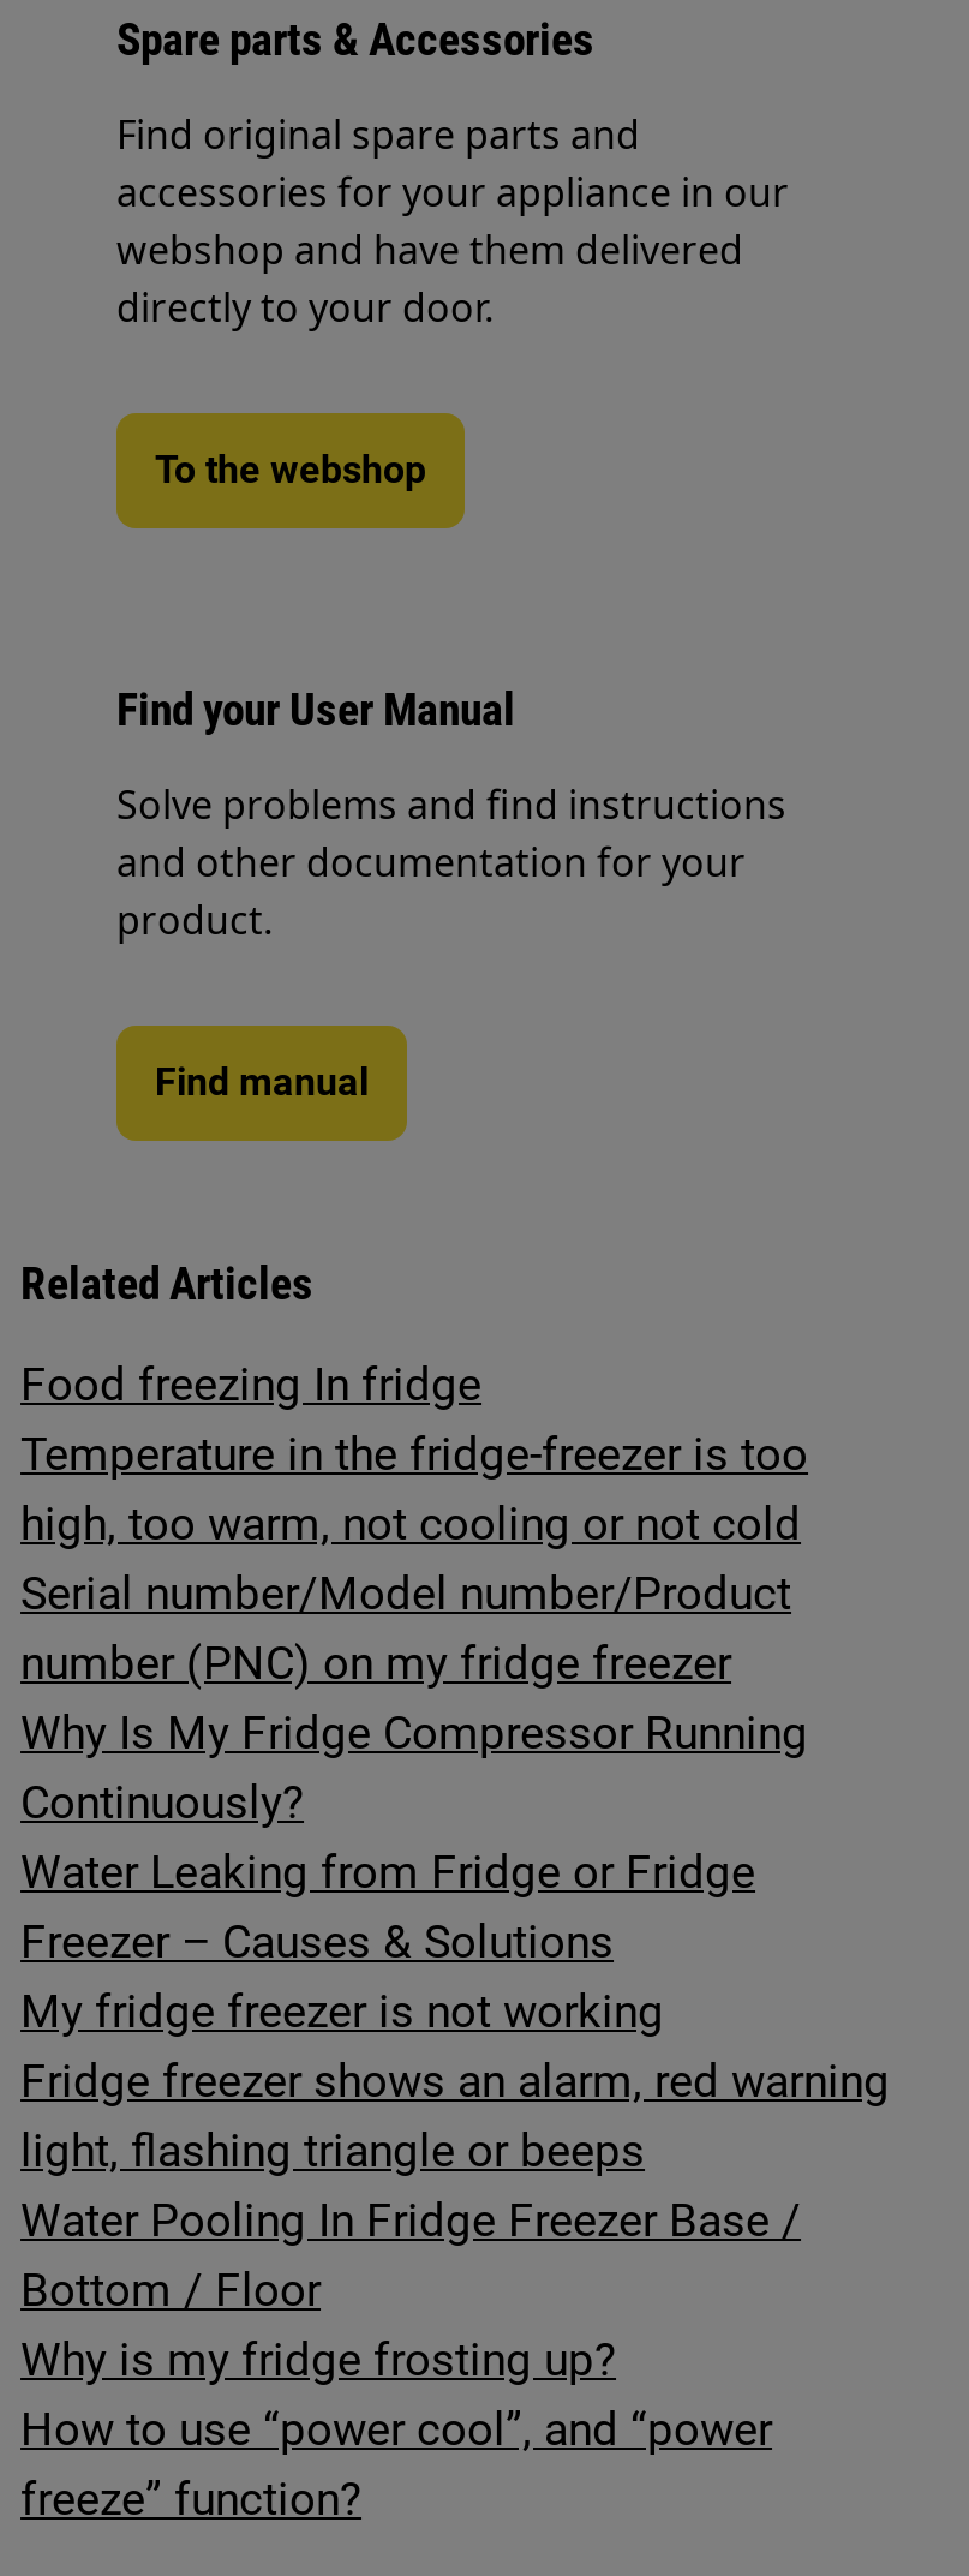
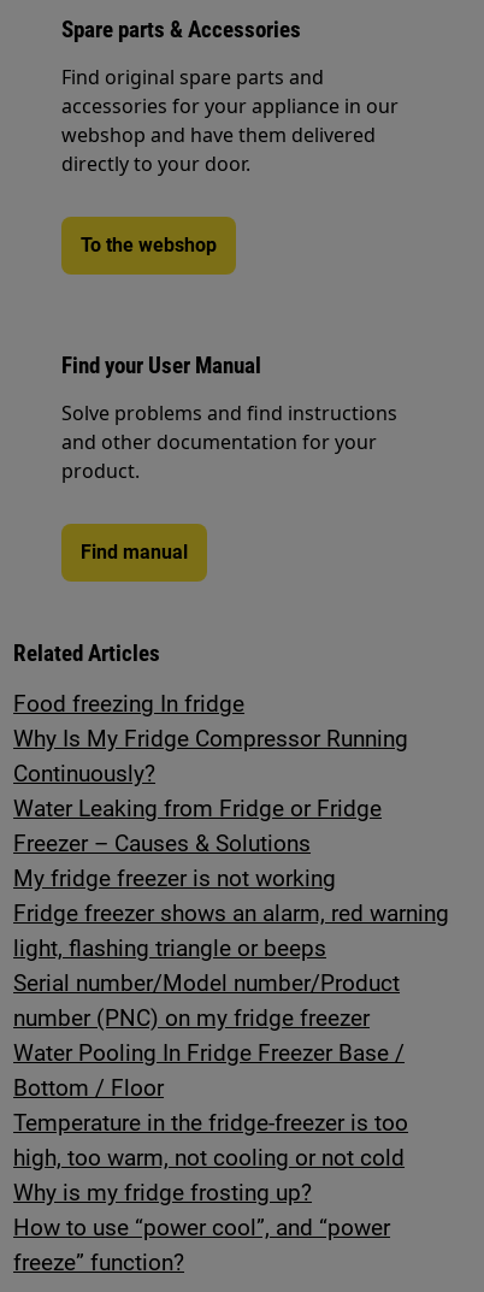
moved down: Temperature in the fridge-freezer is too | high, too warm, not cooling or not cold

moved down: Serial number/Model number/Product | number (PNC) on my fridge freezer

moved up: Why Is My Fridge Compressor Running | Continuously? | Water Leaking from Fridge or Fridge | Freezer – Causes & Solutions | My fridge freezer is not working | Fridge freezer shows an alarm, red warning | light, flashing triangle or beeps

moved up: Water Pooling In Fridge Freezer Base / | Bottom / Floor
